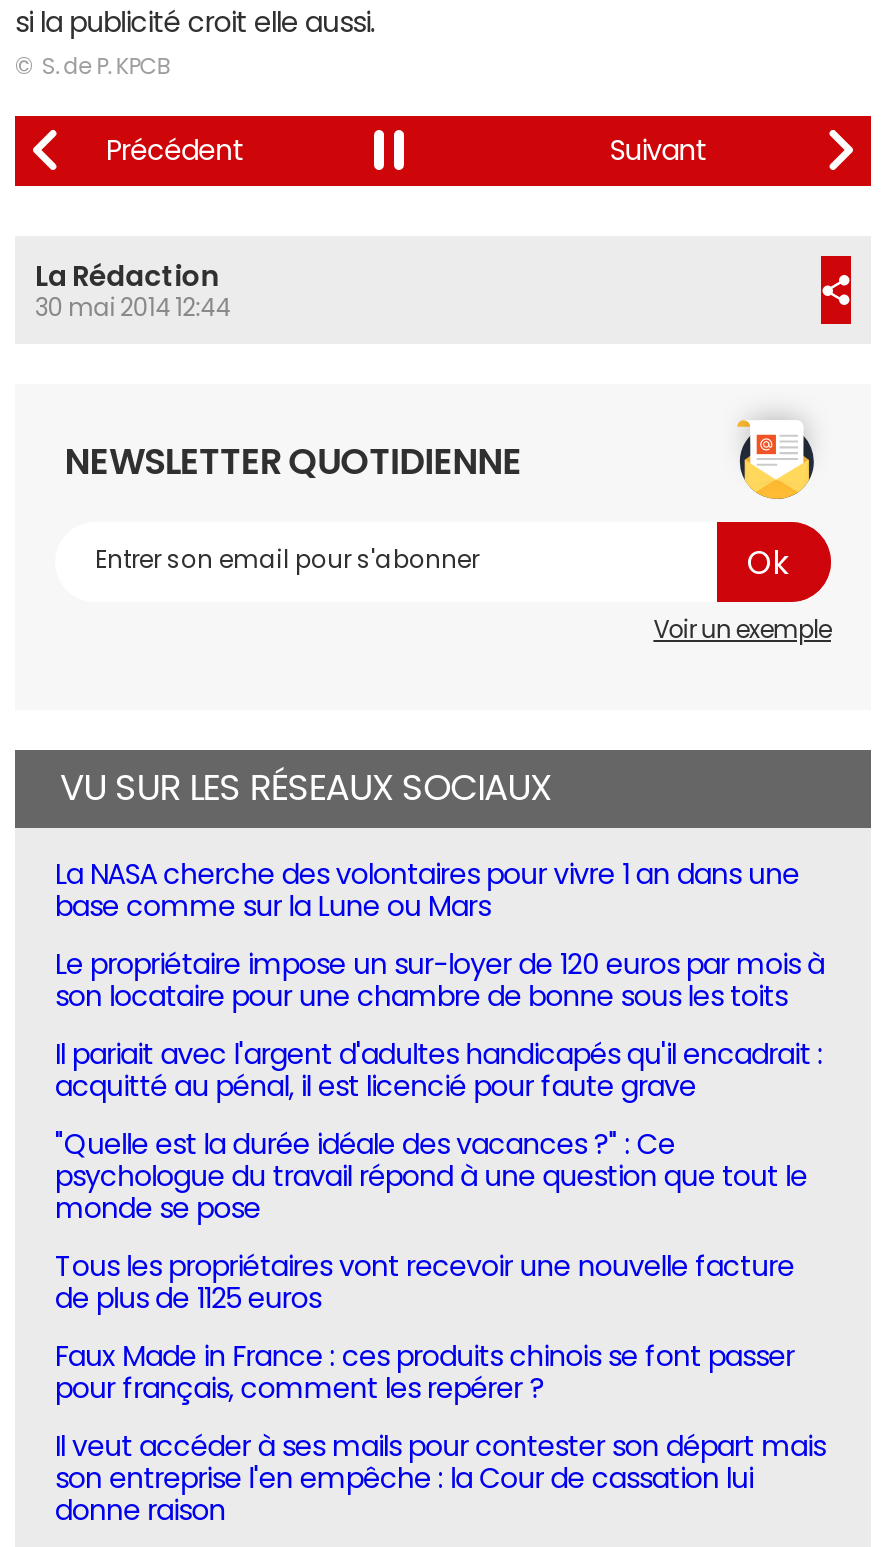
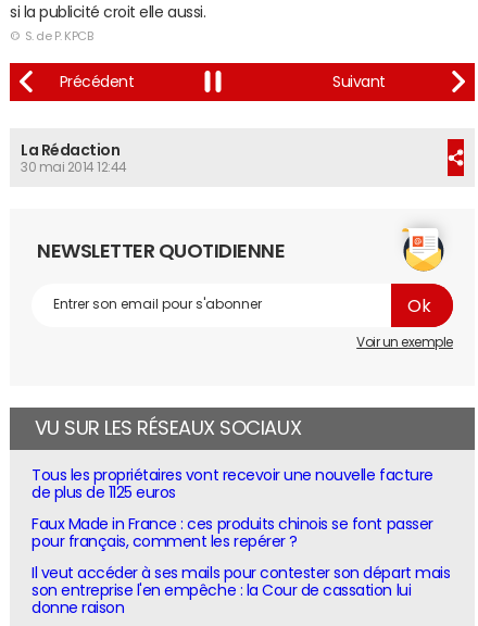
- La NASA cherche des volontaires pour vivre 1 an dans une
- base comme sur la Lune ou Mars
- Le propriétaire impose un sur-loyer de 120 euros par mois à
- son locataire pour une chambre de bonne sous les toits
- Il pariait avec l'argent d'adultes handicapés qu'il encadrait :
- acquitté au pénal, il est licencié pour faute grave
- "Quelle est la durée idéale des vacances ?" : Ce
- psychologue du travail répond à une question que tout le
- monde se pose
